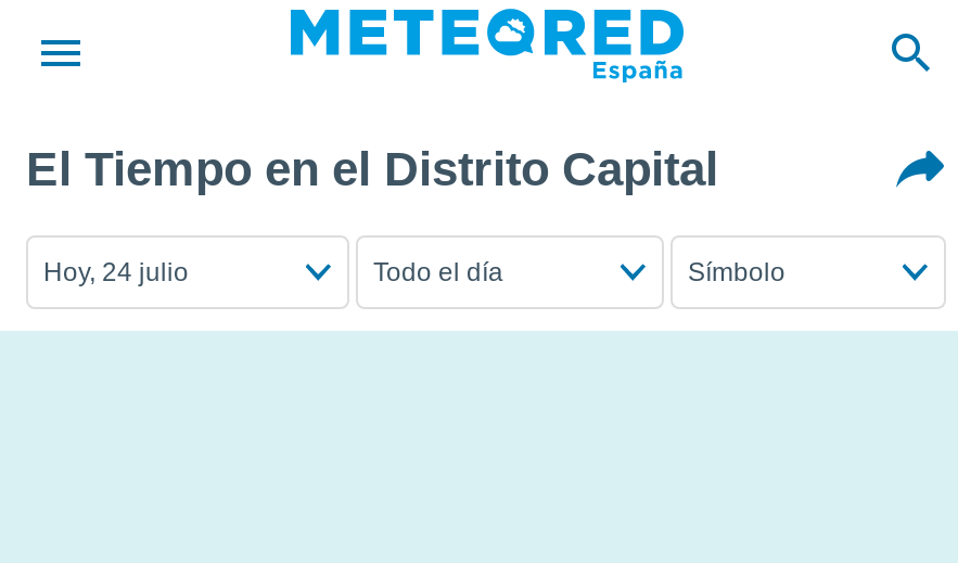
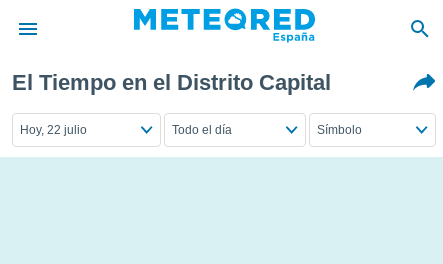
- Hoy, 24 julio
+ Hoy, 22 julio
